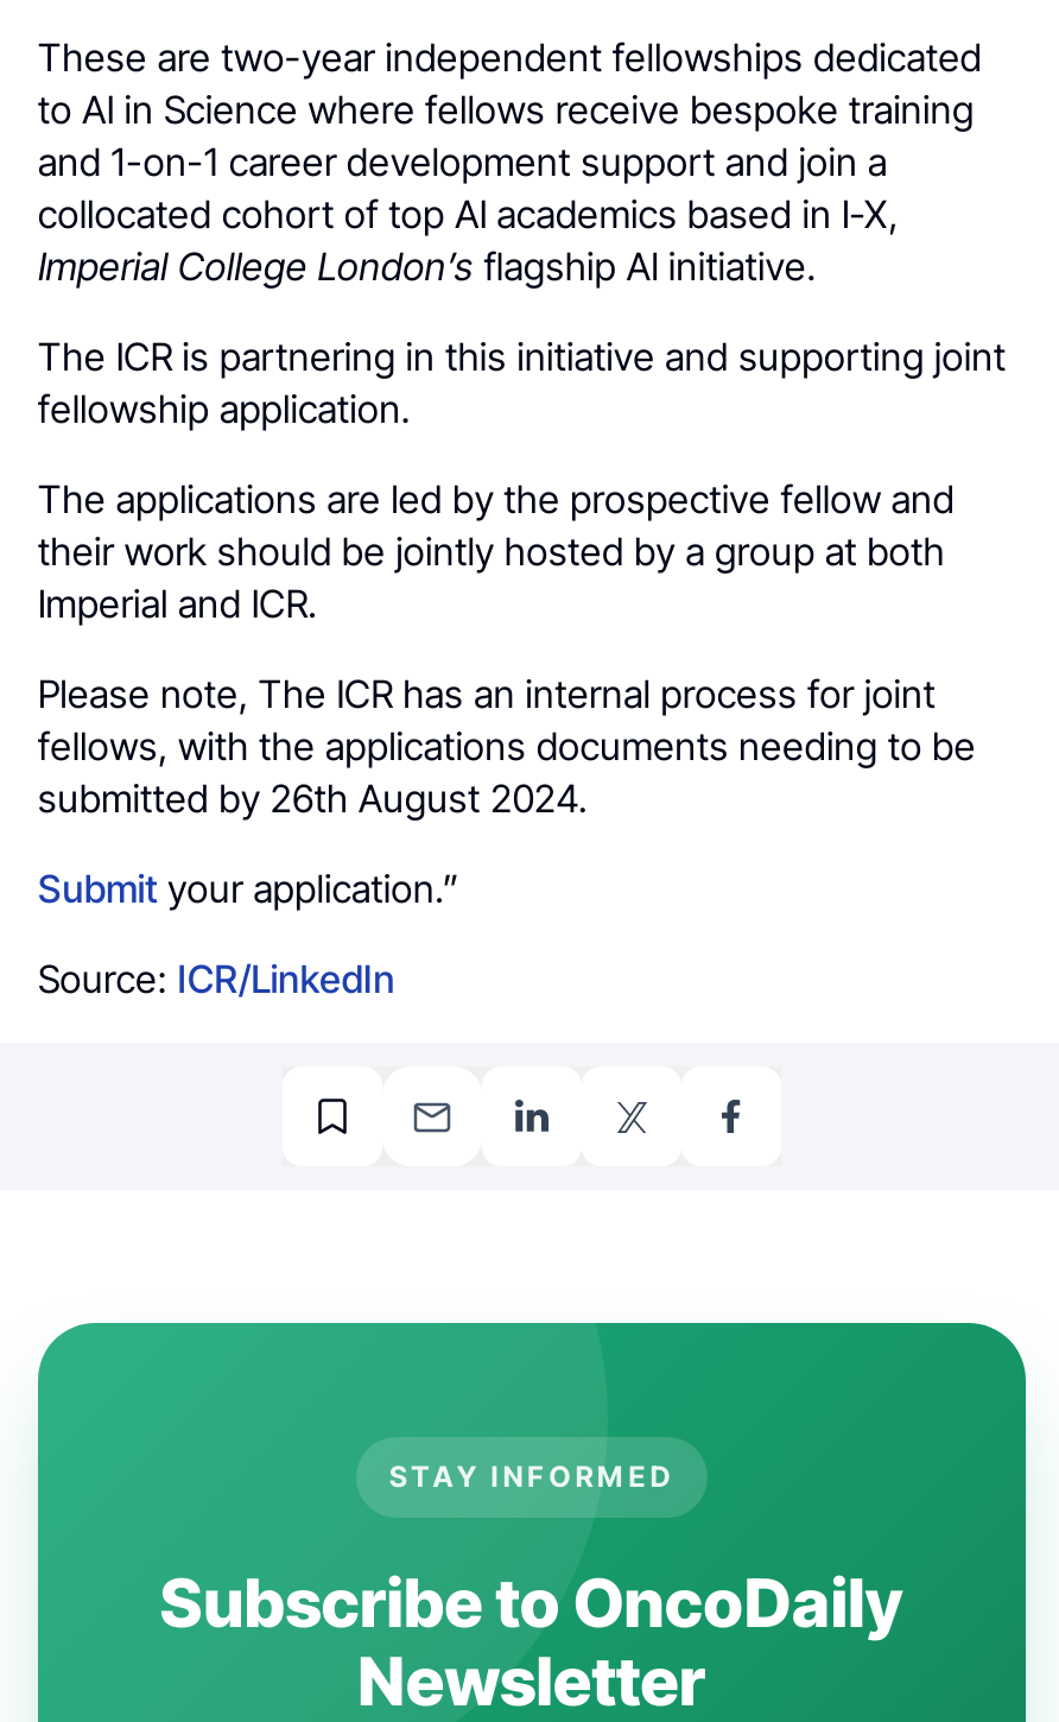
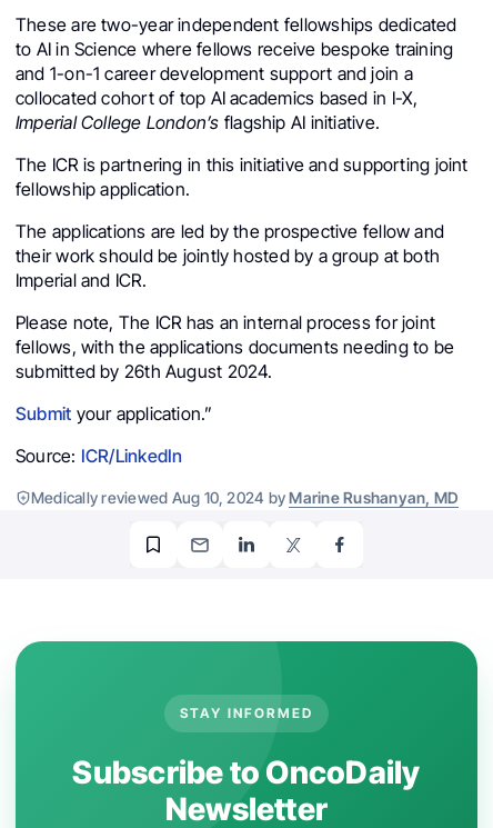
+ Medically reviewed Aug 10, 2024 by Marine Rushanyan, MD
